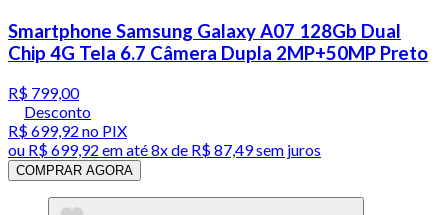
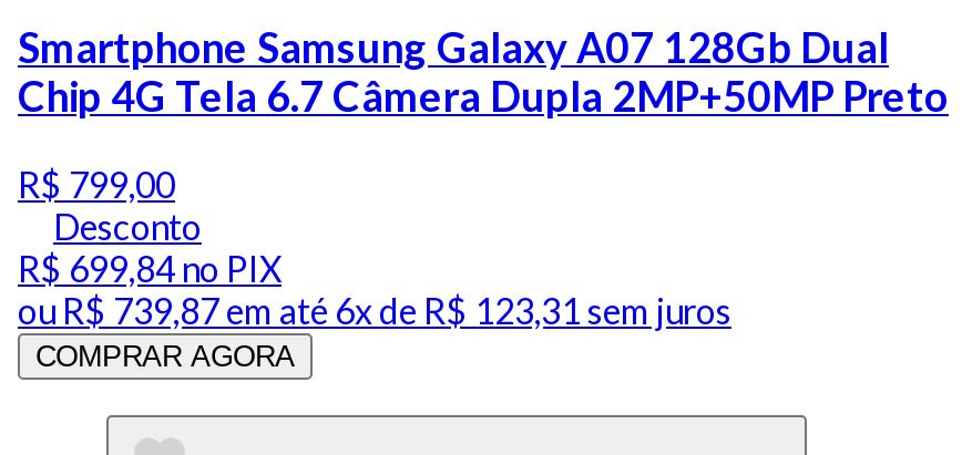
- R$ 699,92no PIX
+ R$ 699,84no PIX

- ouR$ 699,92em até 8x de R$ 87,49 sem juros
+ ouR$ 739,87em até 6x de R$ 123,31 sem juros
